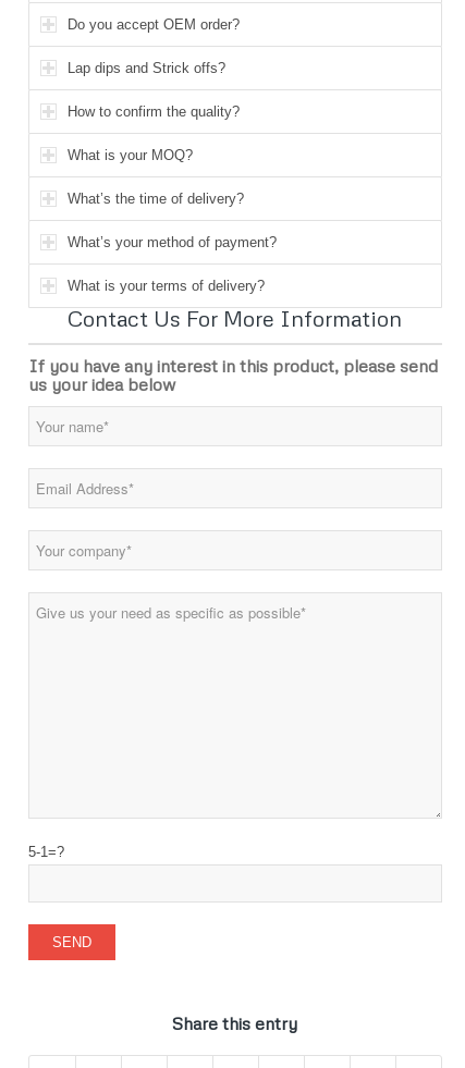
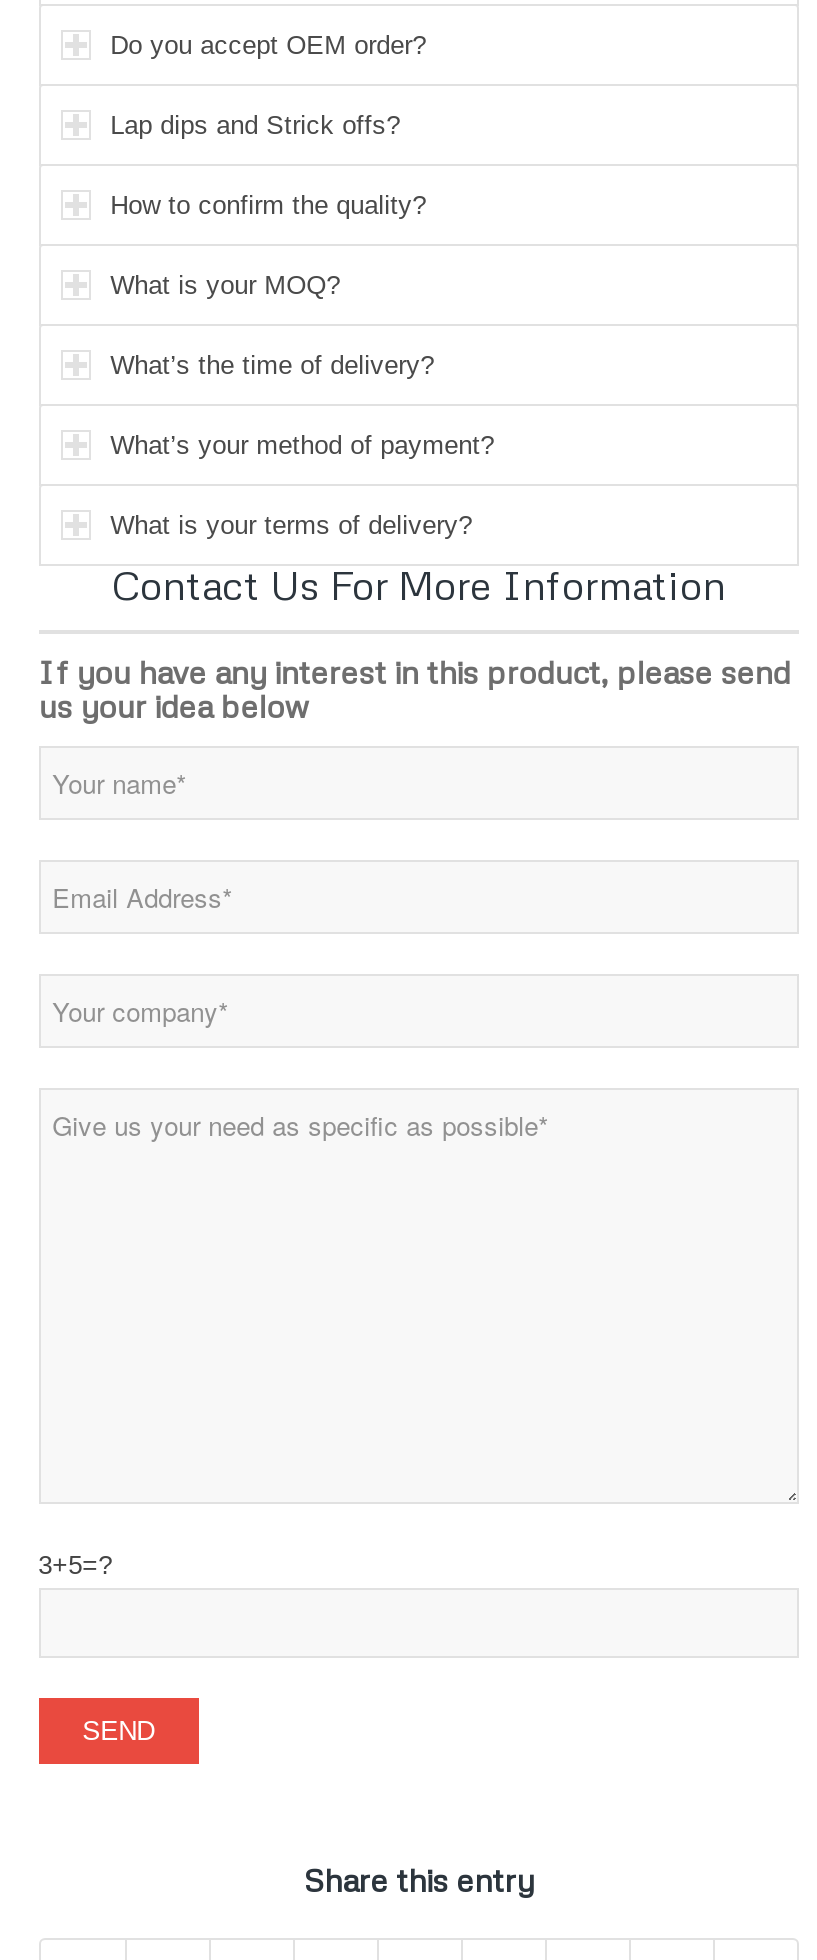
- 5-1=?
+ 3+5=?
